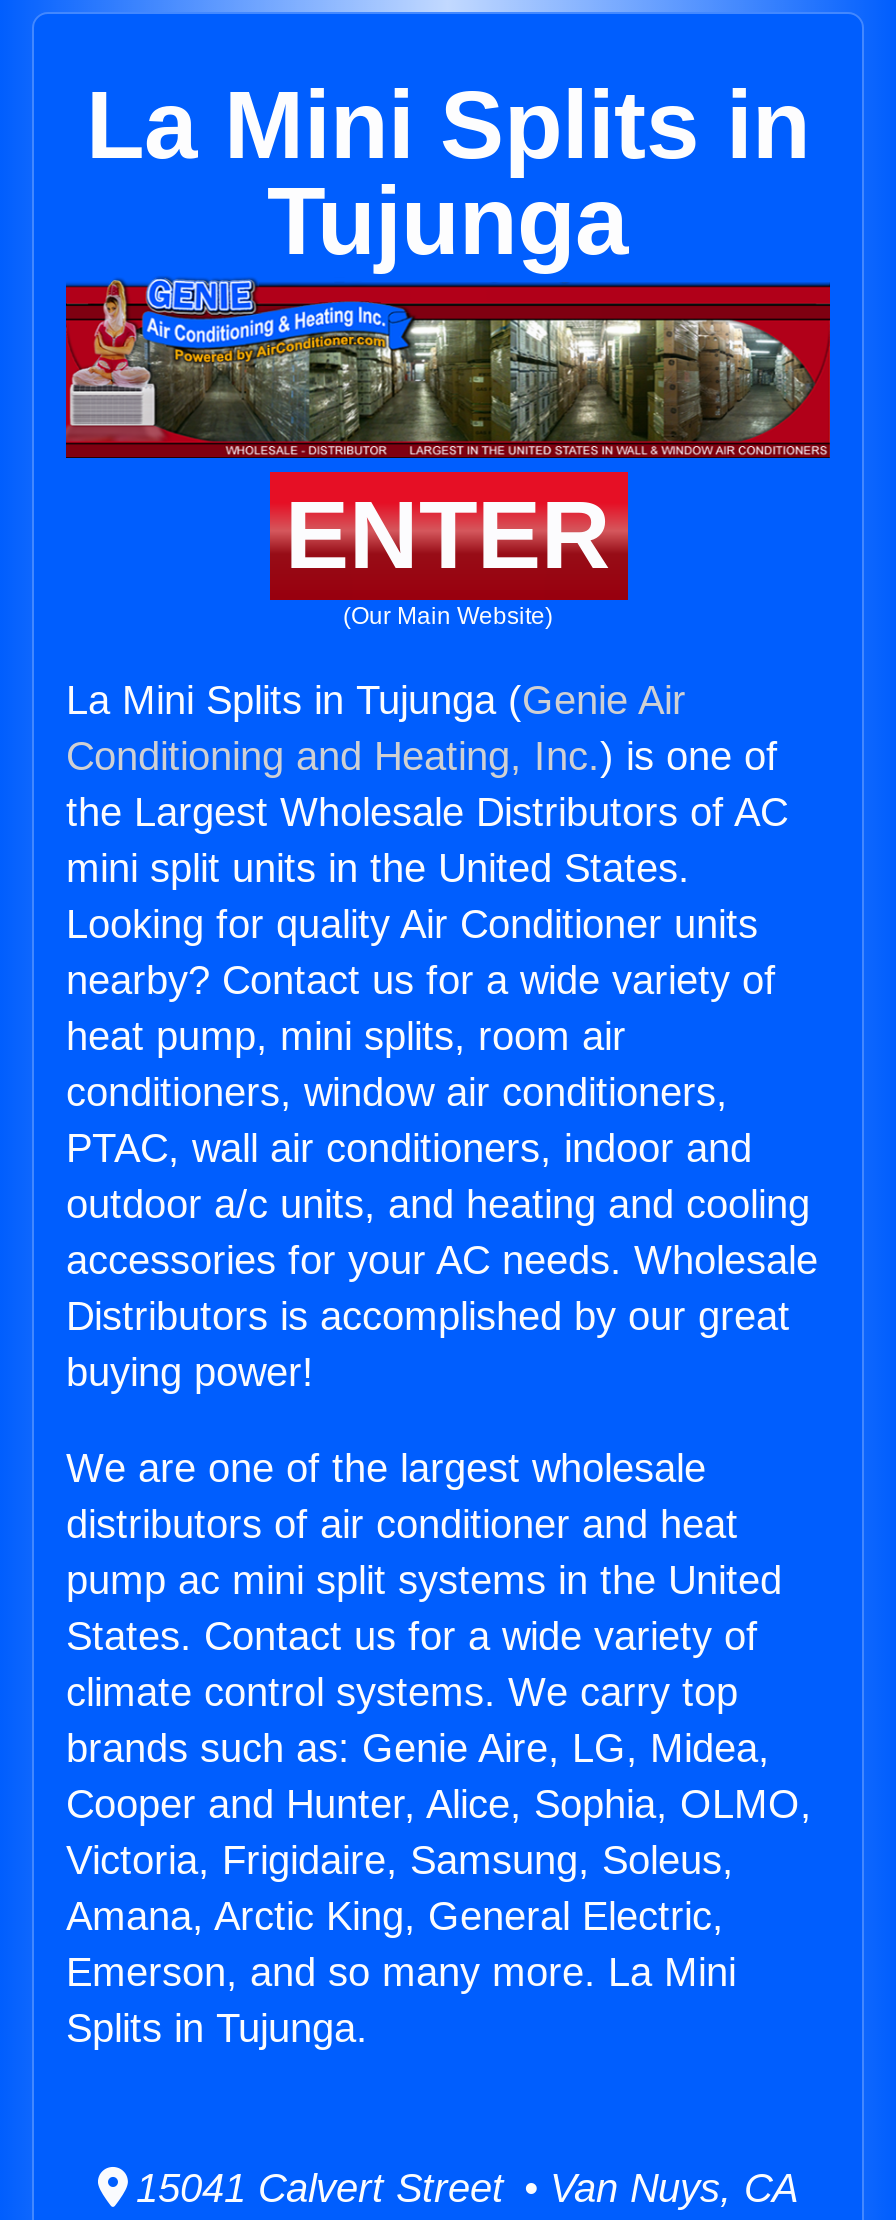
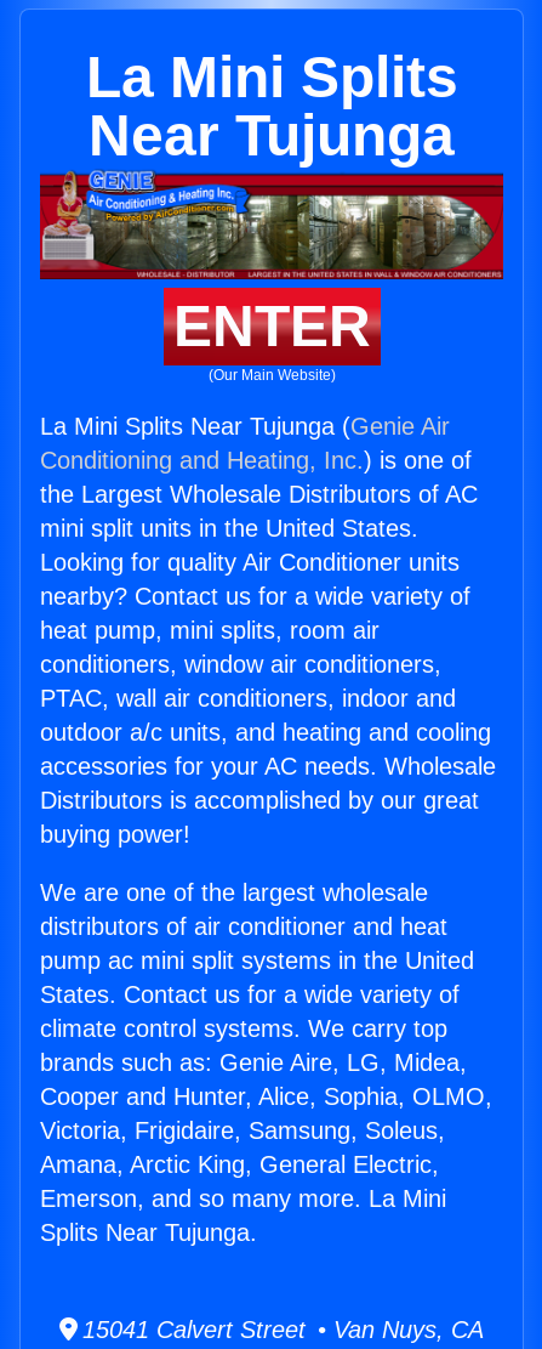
- La Mini Splits in
- Tujunga
+ La Mini Splits
+ Near Tujunga

- La Mini Splits in Tujunga (Genie Air
+ La Mini Splits Near Tujunga (Genie Air

- Splits in Tujunga.
+ Splits Near Tujunga.
